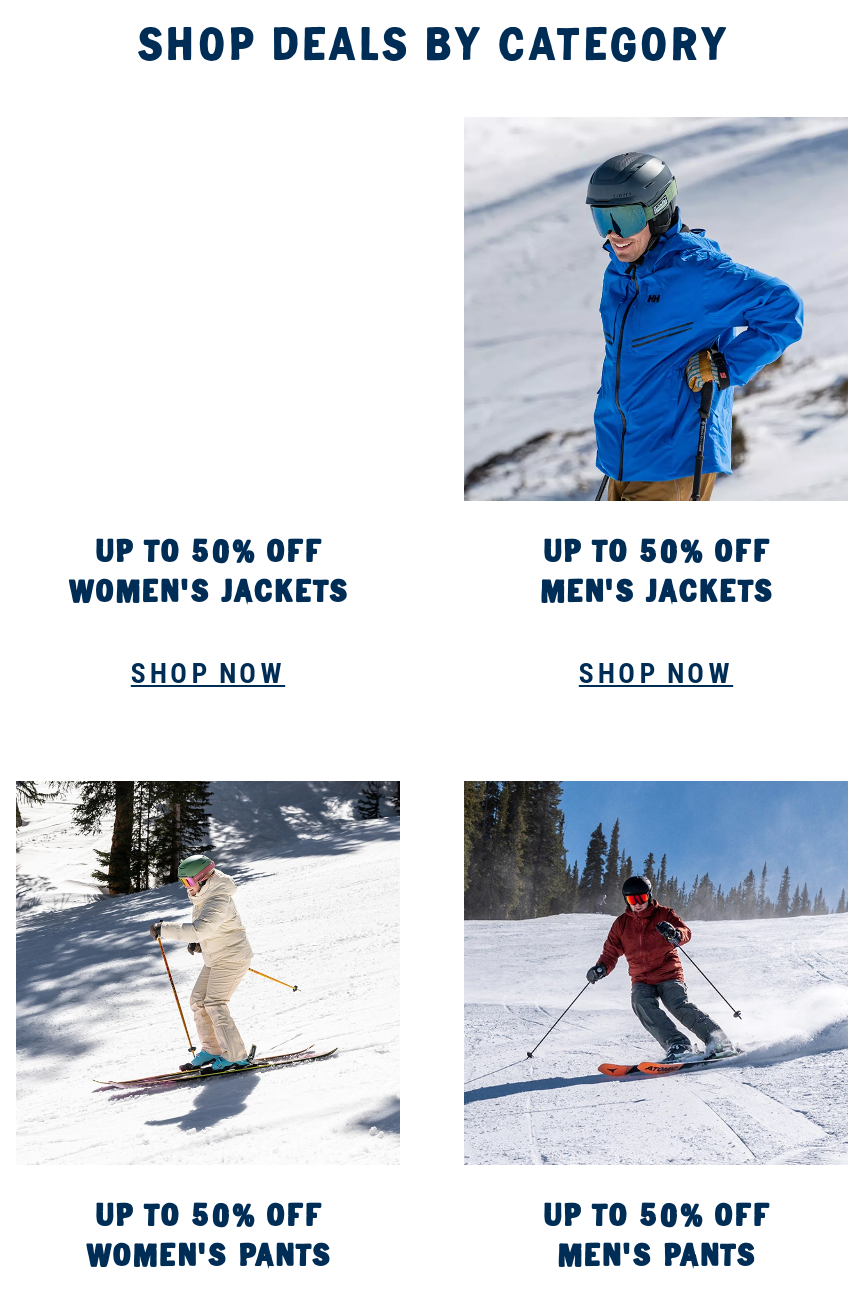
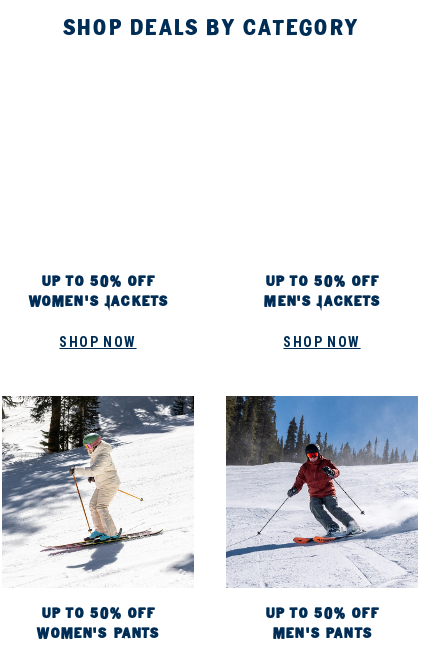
- [image]
